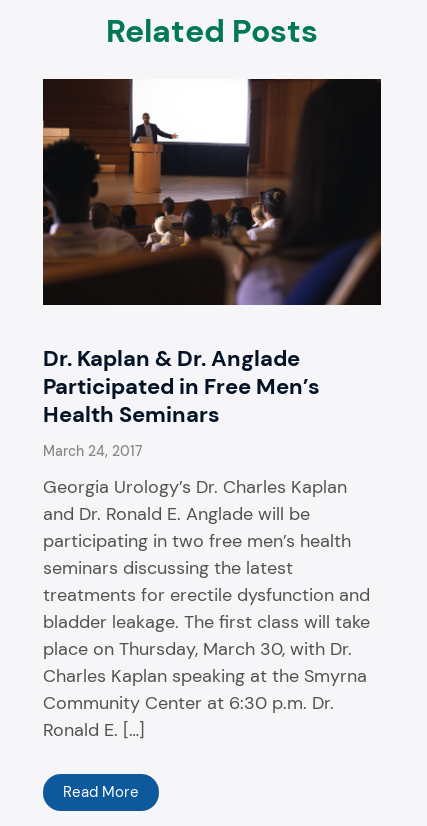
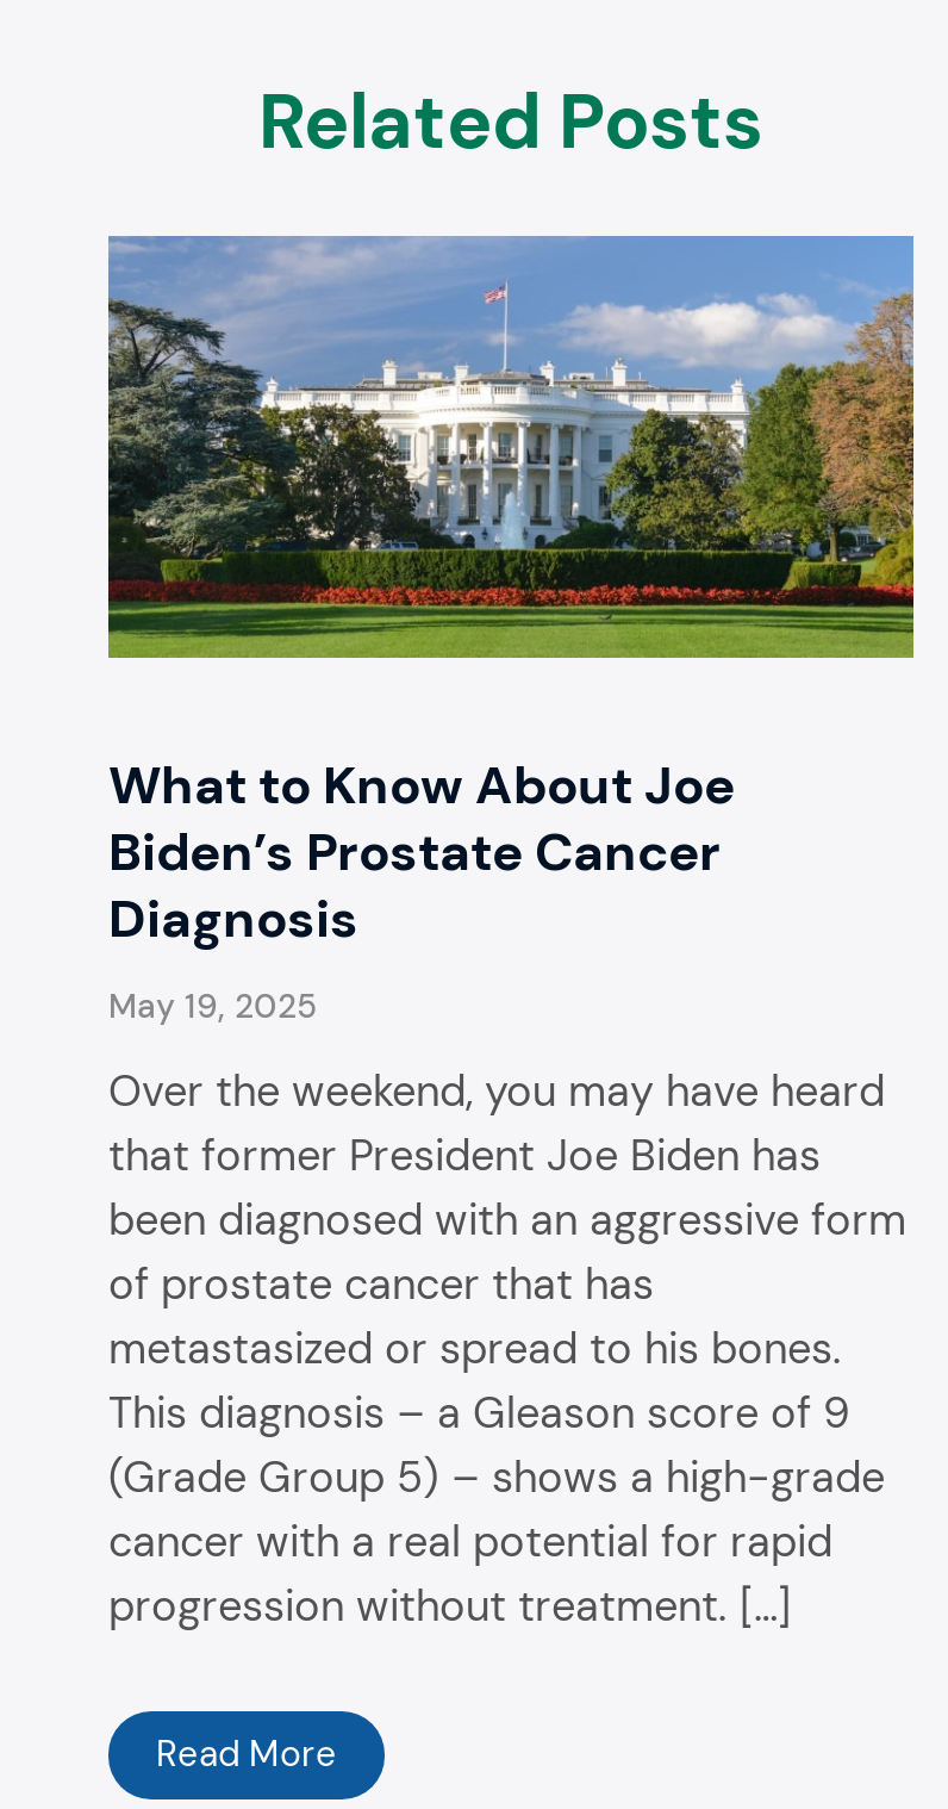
- [image]
- Dr. Kaplan & Dr. Anglade
- Participated in Free Men’s
- Health Seminars
- March 24, 2017
+ [image]
+ What to Know About Joe
+ Biden’s Prostate Cancer
+ Diagnosis
+ May 19, 2025

- Georgia Urology’s Dr. Charles Kaplan
- and Dr. Ronald E. Anglade will be
- participating in two free men’s health
- seminars discussing the latest
- treatments for erectile dysfunction and
- bladder leakage. The first class will take
- place on Thursday, March 30, with Dr.
- Charles Kaplan speaking at the Smyrna
- Community Center at 6:30 p.m. Dr.
- Ronald E. […]
+ Over the weekend, you may have heard
+ that former President Joe Biden has
+ been diagnosed with an aggressive form
+ of prostate cancer that has
+ metastasized or spread to his bones.
+ This diagnosis – a Gleason score of 9
+ (Grade Group 5) – shows a high-grade
+ cancer with a real potential for rapid
+ progression without treatment. […]
